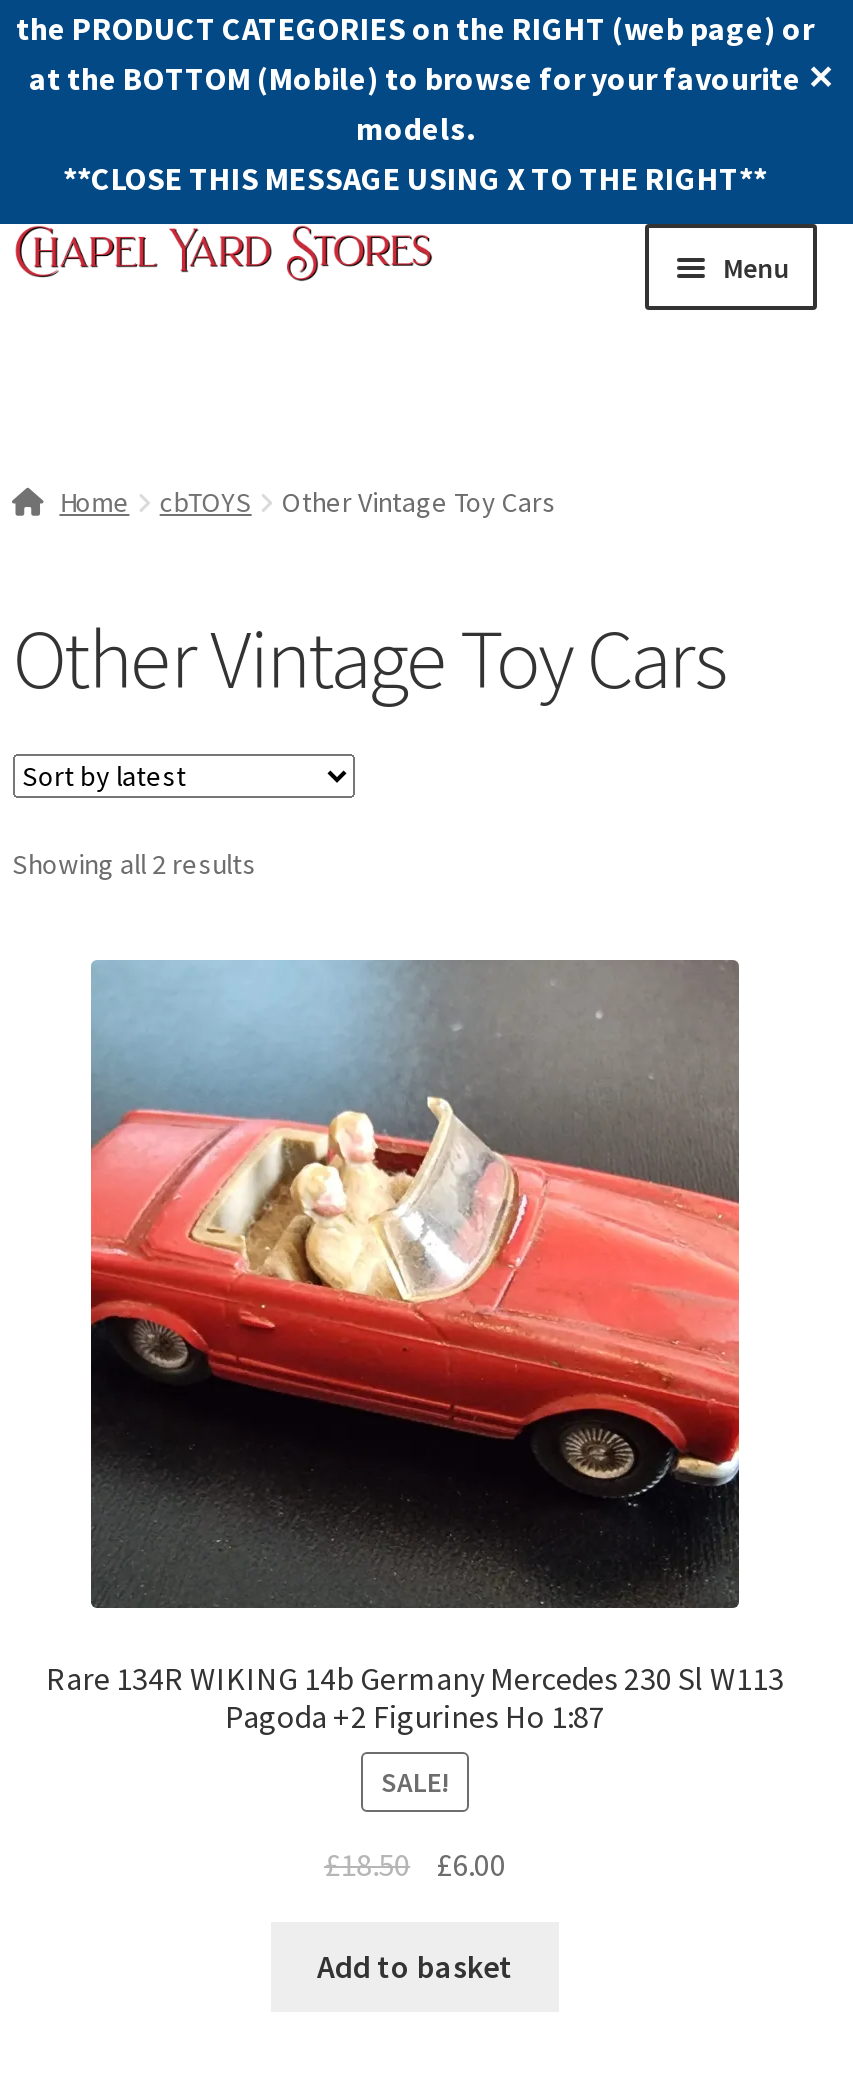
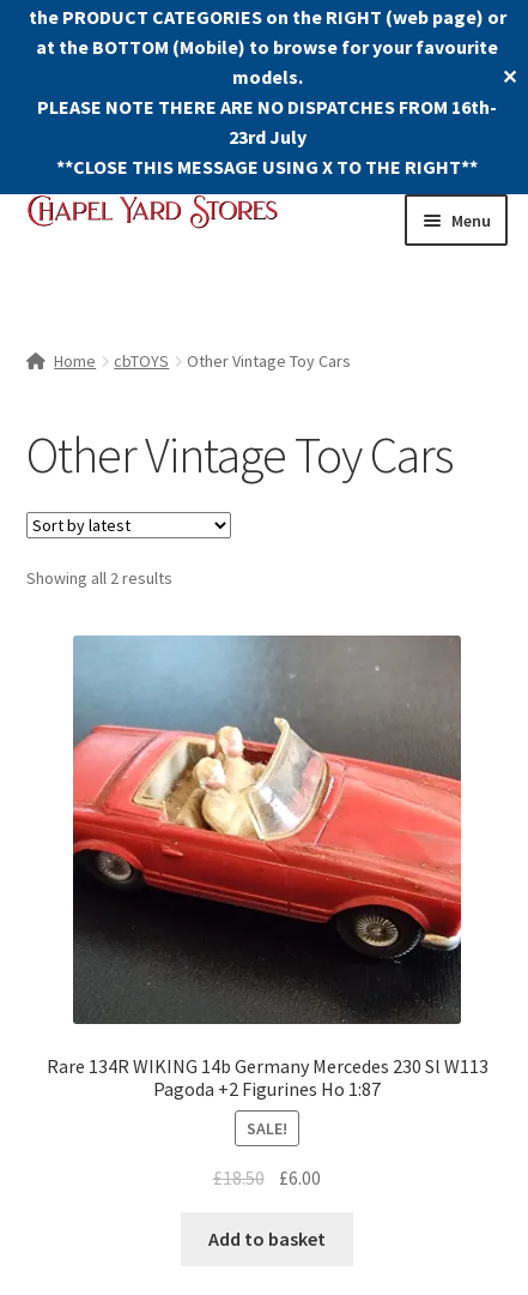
+ PLEASE NOTE THERE ARE NO DISPATCHES FROM 16th-
+ 23rd July
